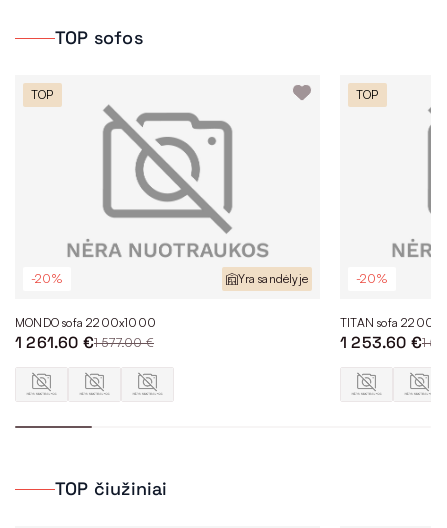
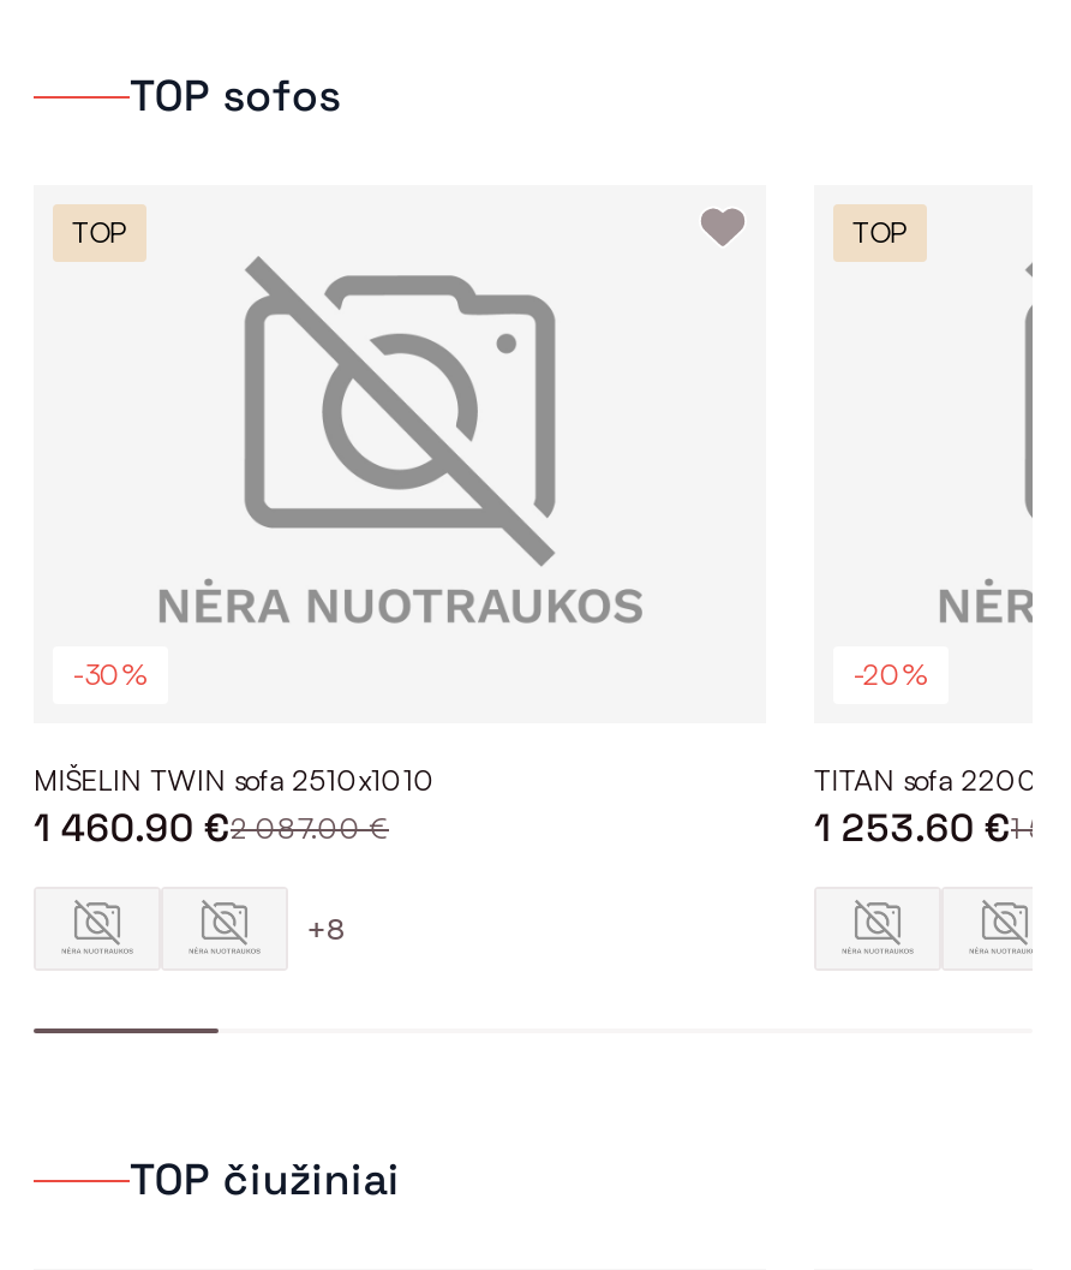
- -20%
- Yra sandėlyje
- MONDO sofa 2200x1000
- 1 261.60 €1 577.00 €
+ -30%
+ MIŠELIN TWIN sofa 2510x1010
+ 1 460.90 €2 087.00 €
+ +8
